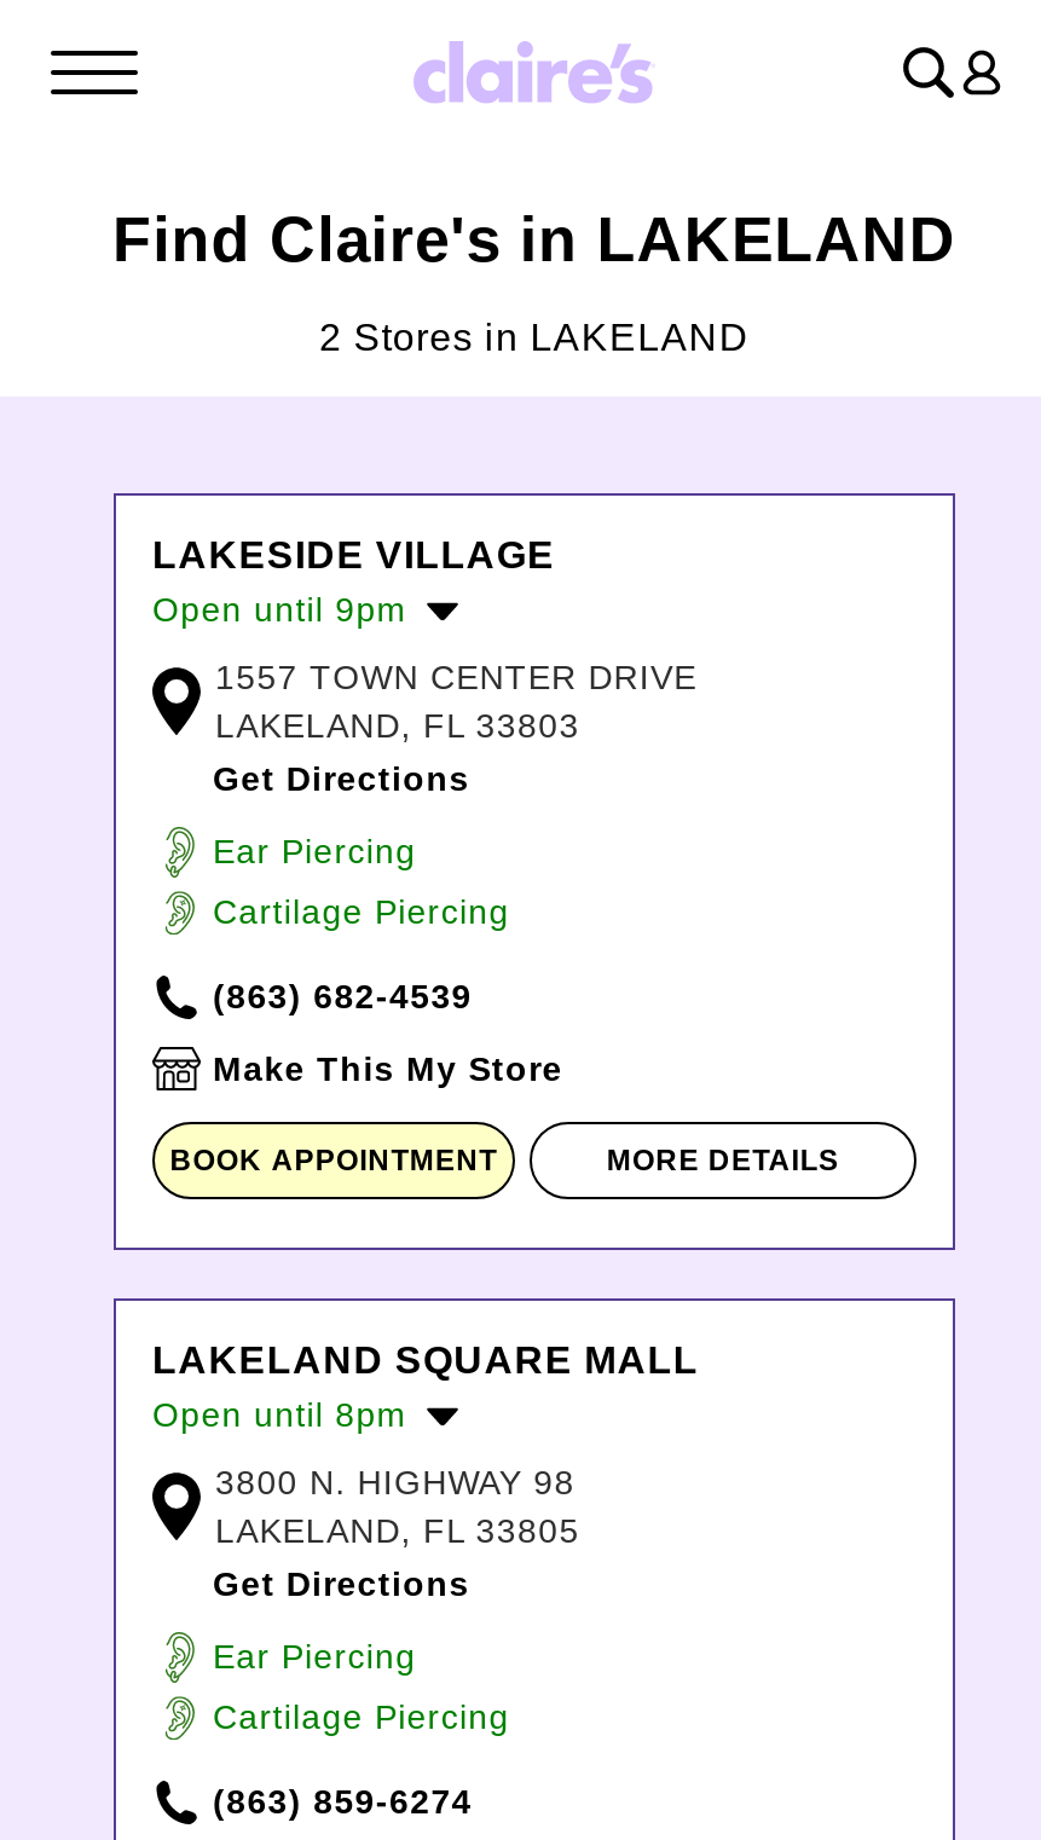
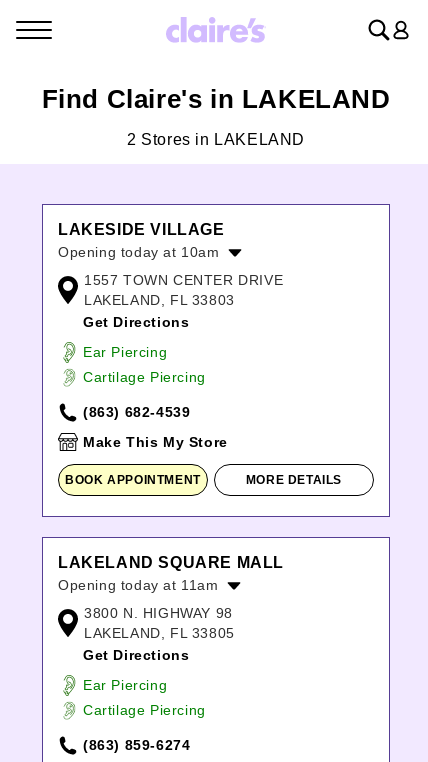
- Open until 9pm
+ Opening today at 10am

- Open until 8pm
+ Opening today at 11am
